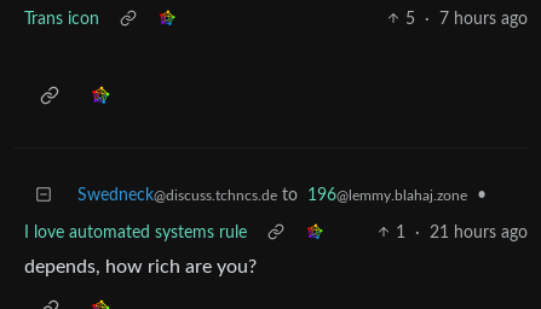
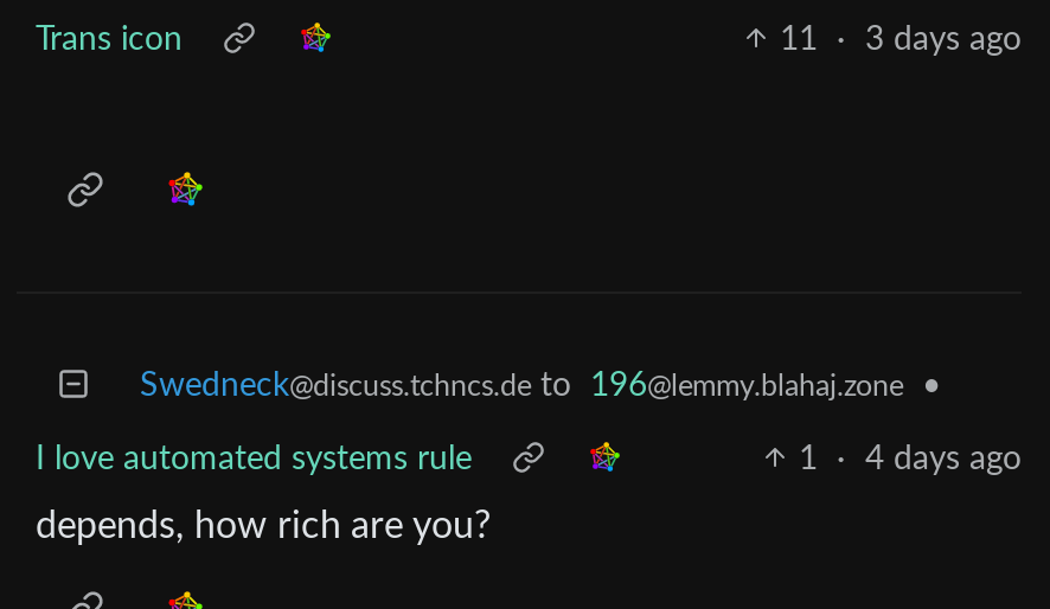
- 5 · 7 hours ago
+ 11 · 3 days ago

- 1 · 21 hours ago
+ 1 · 4 days ago
